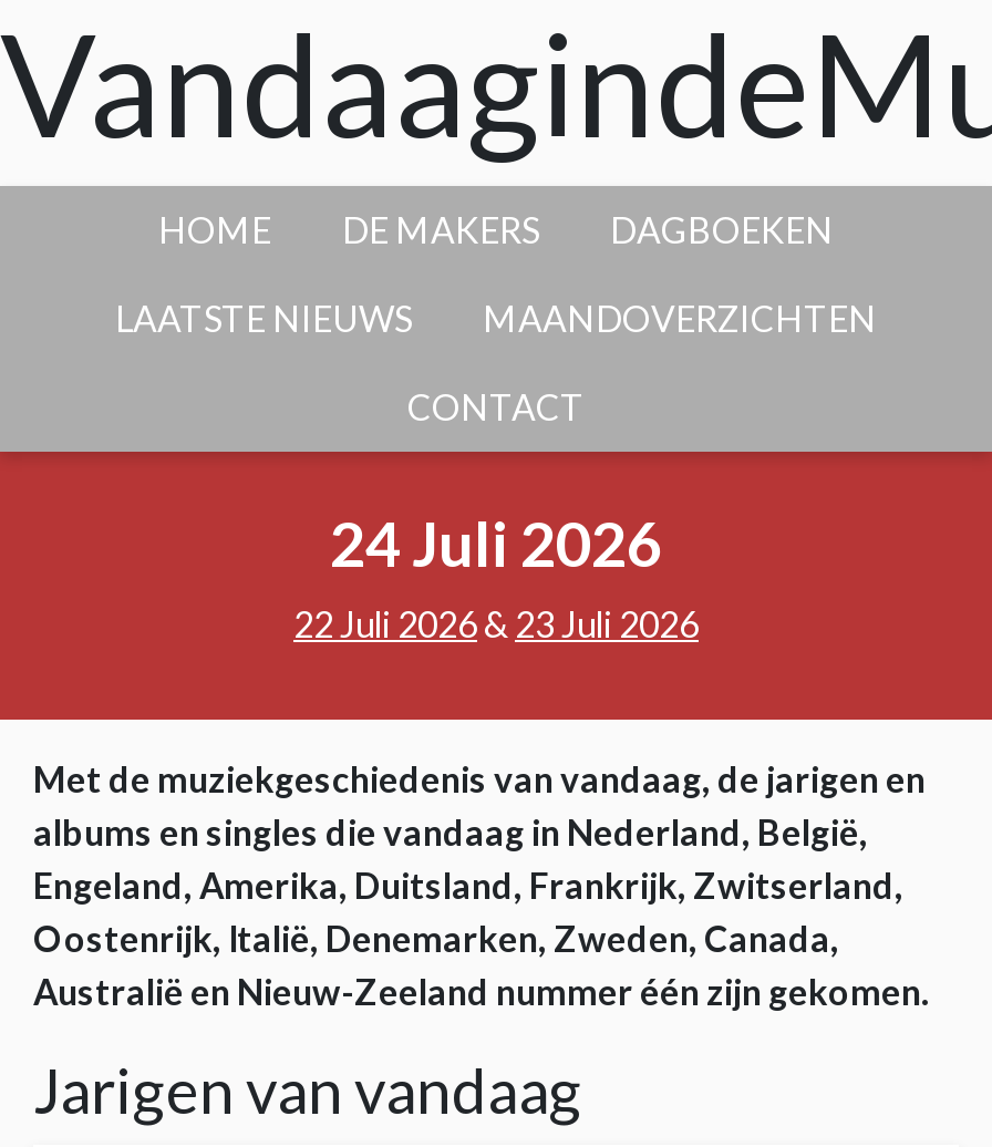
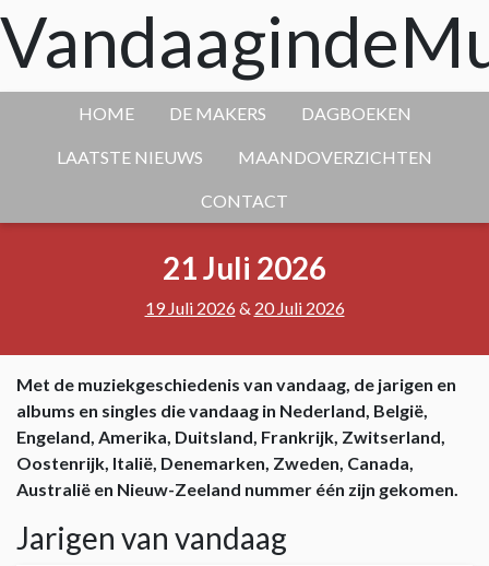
- 24 Juli 2026
+ 21 Juli 2026

- 22 Juli 2026 & 23 Juli 2026
+ 19 Juli 2026 & 20 Juli 2026
